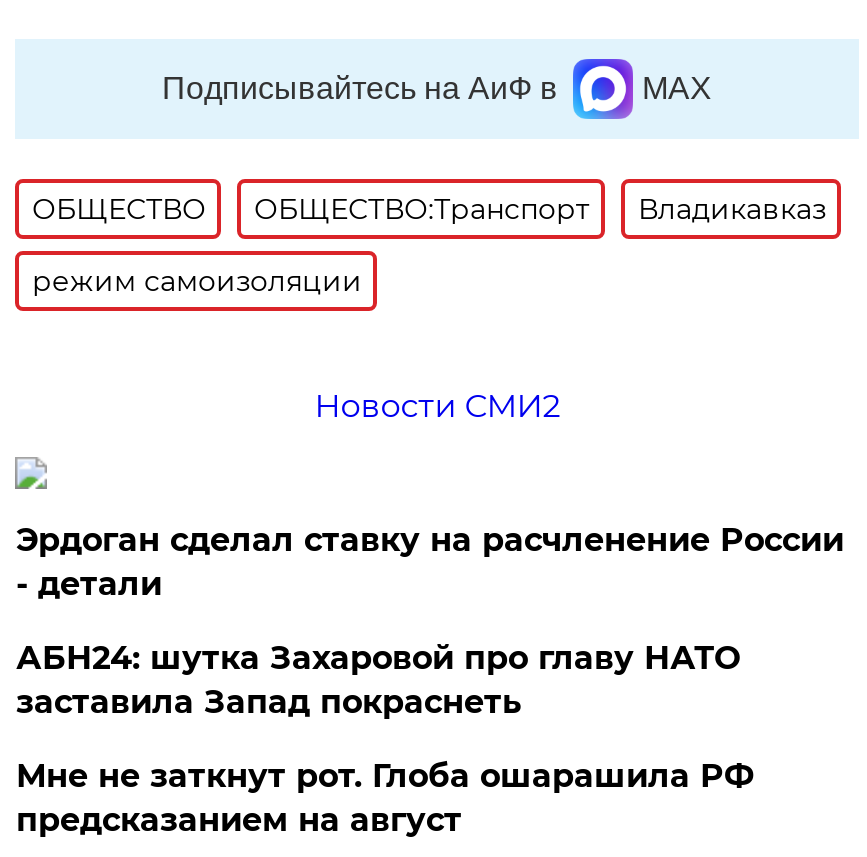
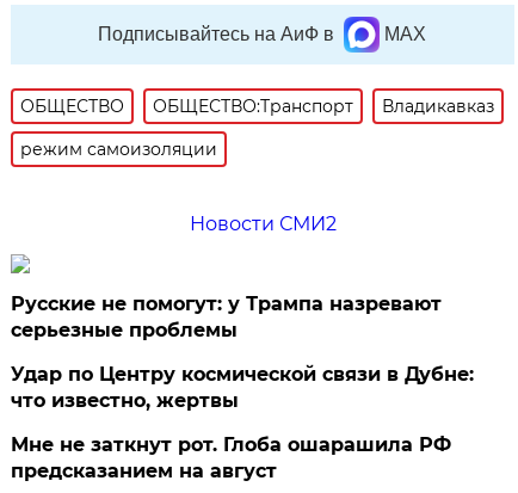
- Эрдоган сделал ставку на расчленение России
- - детали
+ Русские не помогут: у Трампа назревают
+ серьезные проблемы

- АБН24: шутка Захаровой про главу НАТО
- заставила Запад покраснеть
+ Удар по Центру космической связи в Дубне:
+ что известно, жертвы
